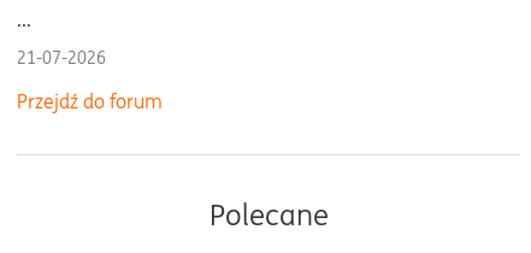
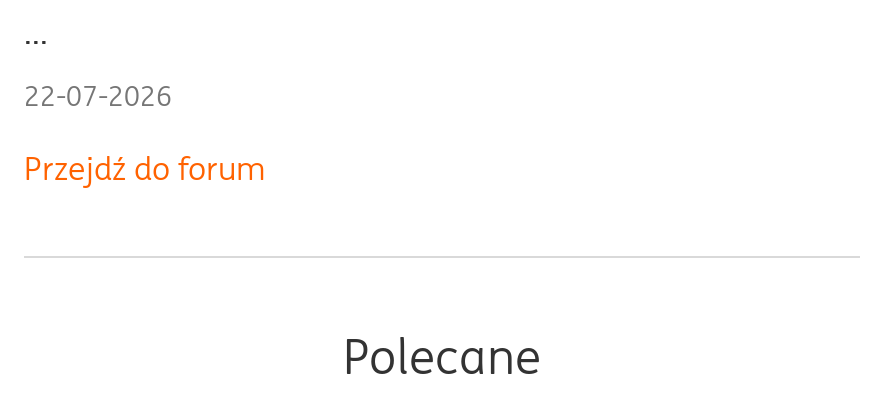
- 21-07-2026
+ 22-07-2026
